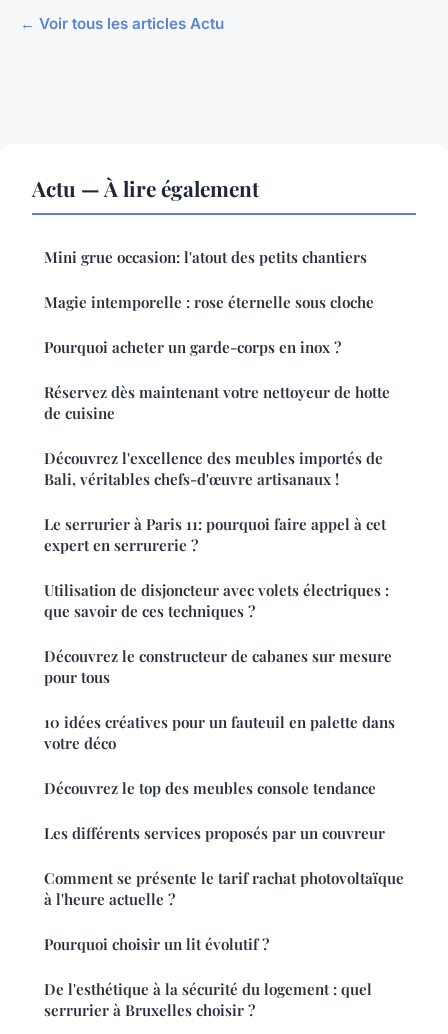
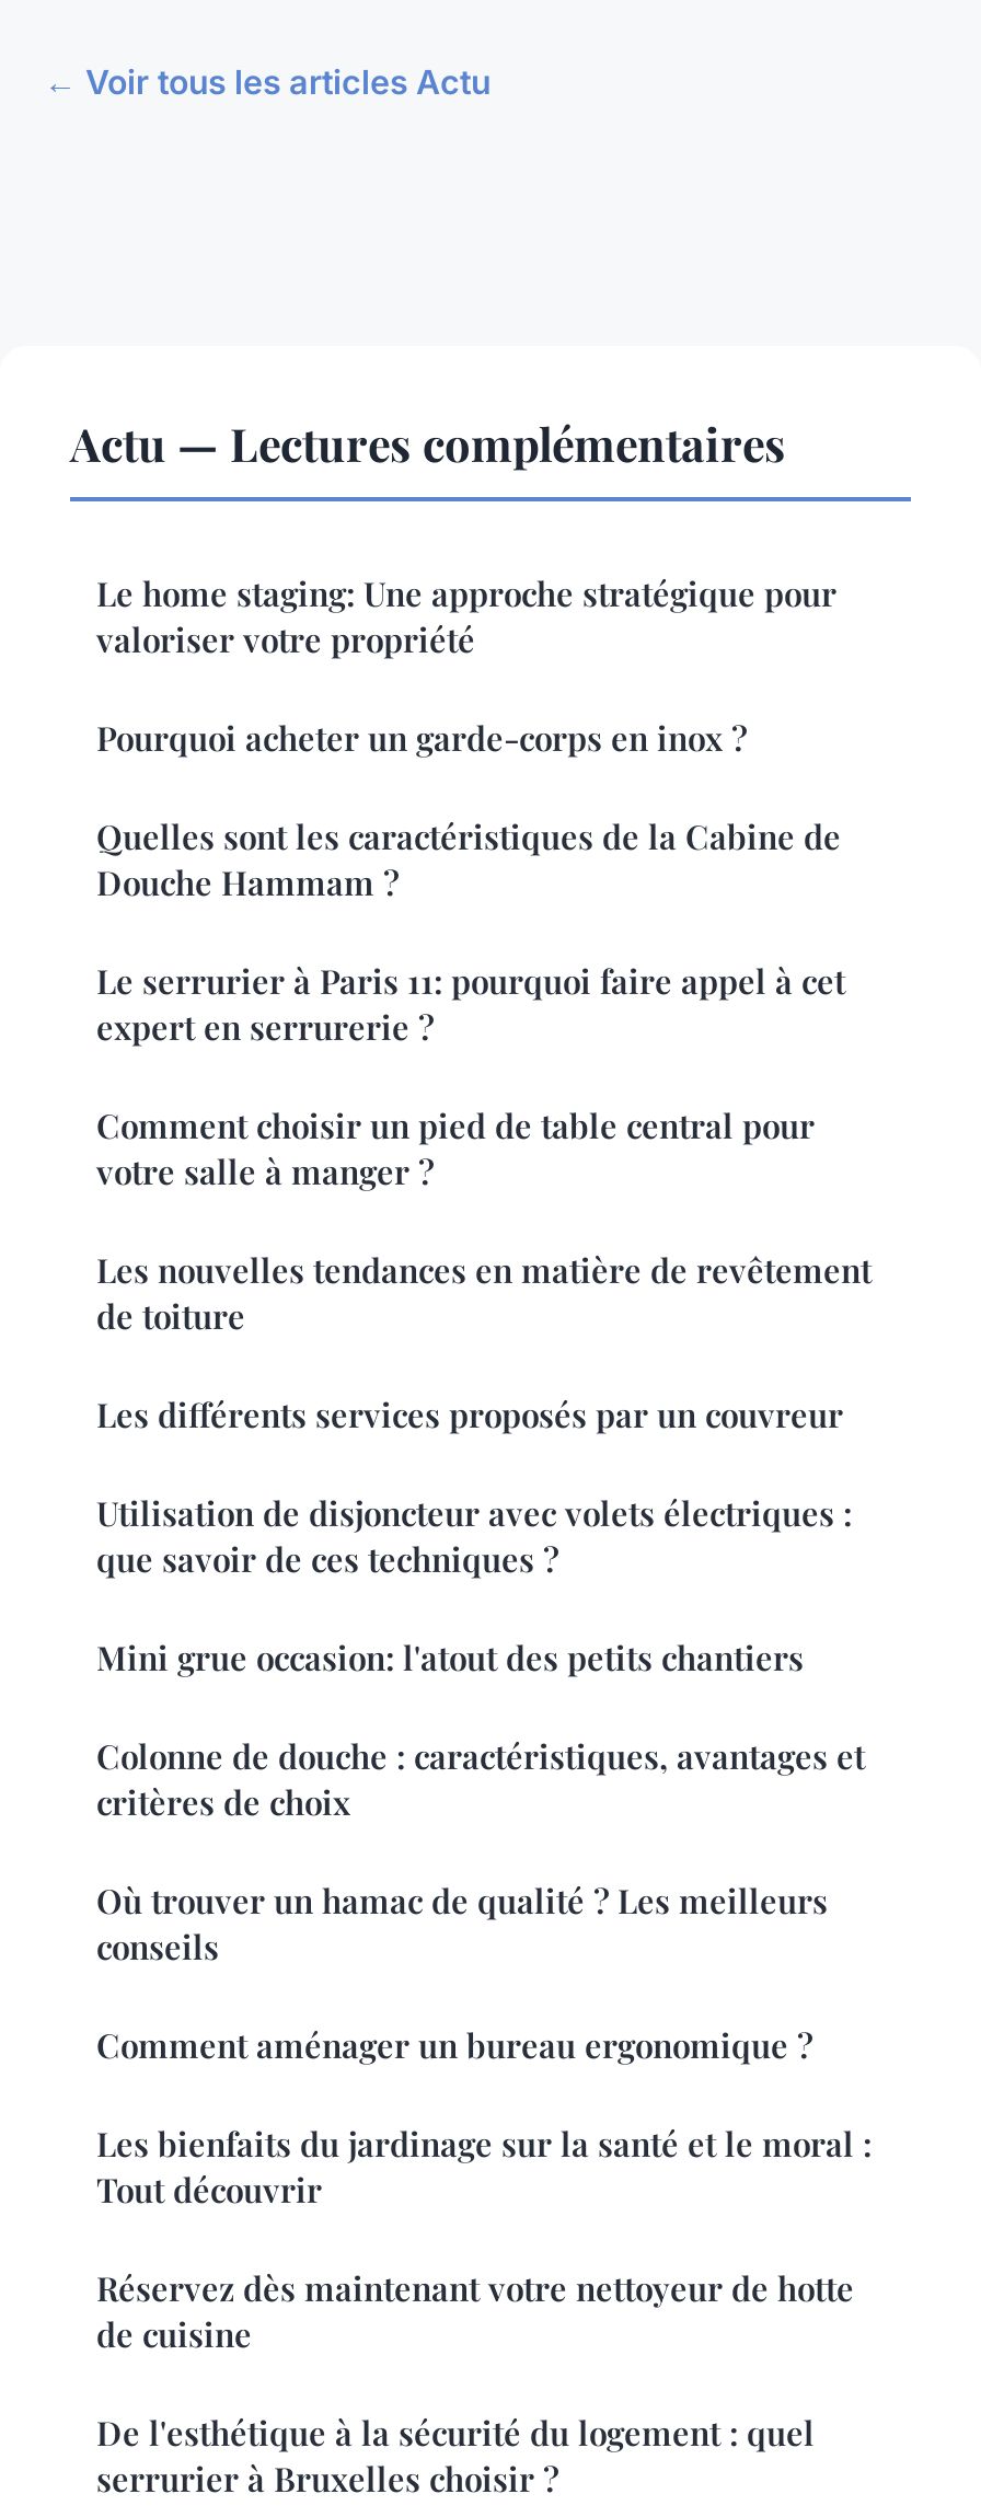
- Actu — À lire également
+ Actu — Lectures complémentaires
+ Le home staging: Une approche stratégique pour
+ valoriser votre propriété
+ Quelles sont les caractéristiques de la Cabine de
+ Douche Hammam ?
+ Comment choisir un pied de table central pour
+ votre salle à manger ?
+ Les nouvelles tendances en matière de revêtement
+ de toiture

moved down: Mini grue occasion: l'atout des petits chantiers

- Magie intemporelle : rose éternelle sous cloche
+ Colonne de douche : caractéristiques, avantages et
+ critères de choix
+ Où trouver un hamac de qualité ? Les meilleurs
+ conseils
+ Comment aménager un bureau ergonomique ?
+ Les bienfaits du jardinage sur la santé et le moral :
+ Tout découvrir

moved up: Pourquoi acheter un garde-corps en inox ?

moved down: Réservez dès maintenant votre nettoyeur de hotte | de cuisine

- Découvrez l'excellence des meubles importés de
- Bali, véritables chefs-d'œuvre artisanaux !
- Découvrez le constructeur de cabanes sur mesure
- pour tous
- 10 idées créatives pour un fauteuil en palette dans
- votre déco
- Découvrez le top des meubles console tendance
- Comment se présente le tarif rachat photovoltaïque
- à l'heure actuelle ?
- Pourquoi choisir un lit évolutif ?

moved up: Le serrurier à Paris 11: pourquoi faire appel à cet | expert en serrurerie ? | Utilisation de disjoncteur avec volets électriques : | que savoir de ces techniques ?

moved up: Les différents services proposés par un couvreur
